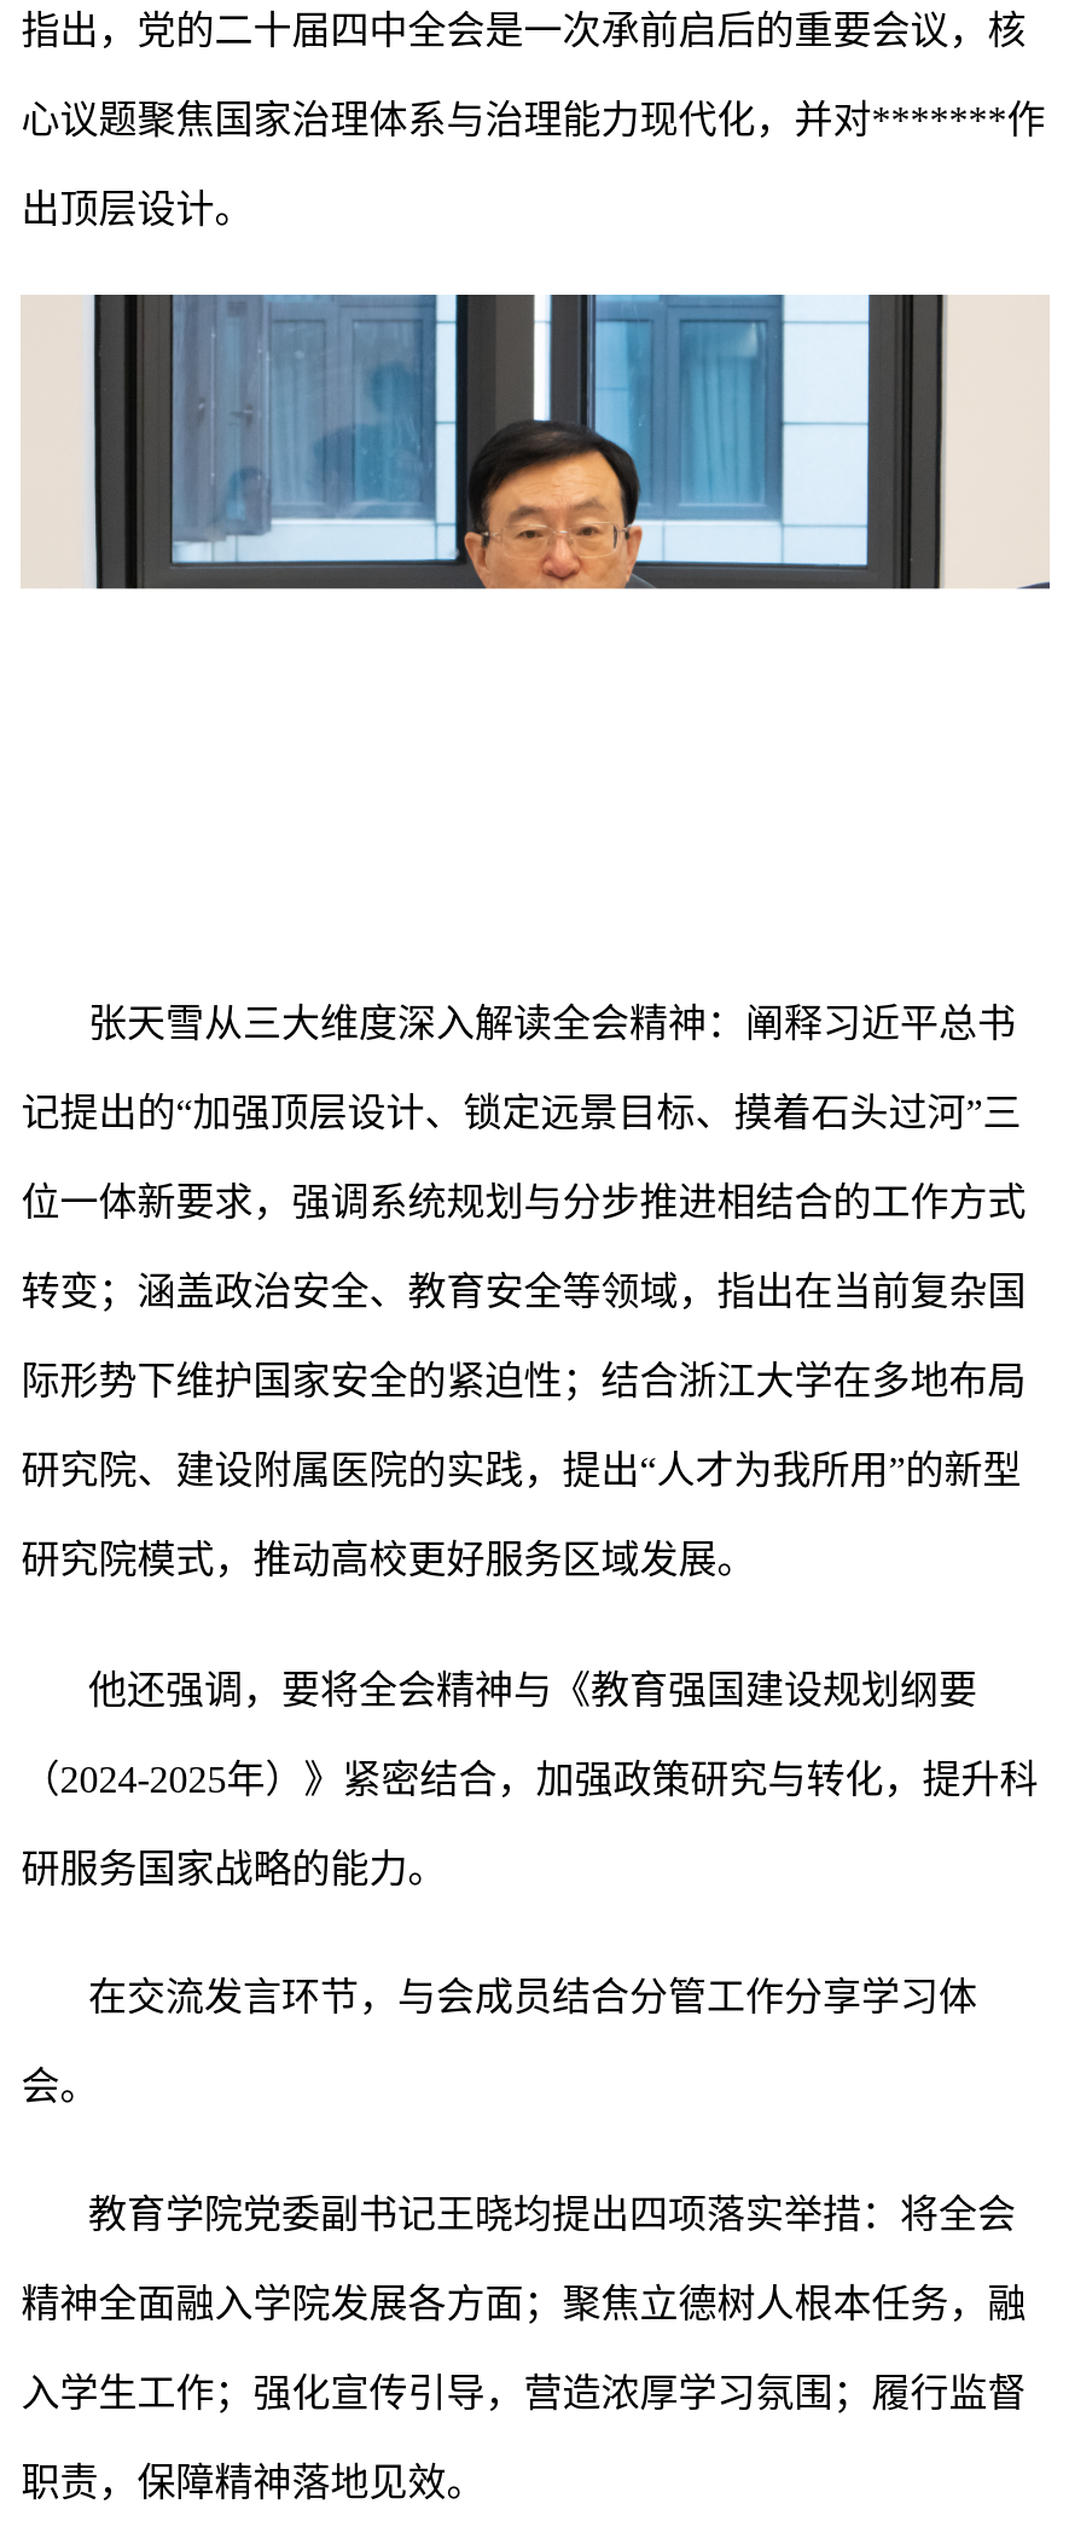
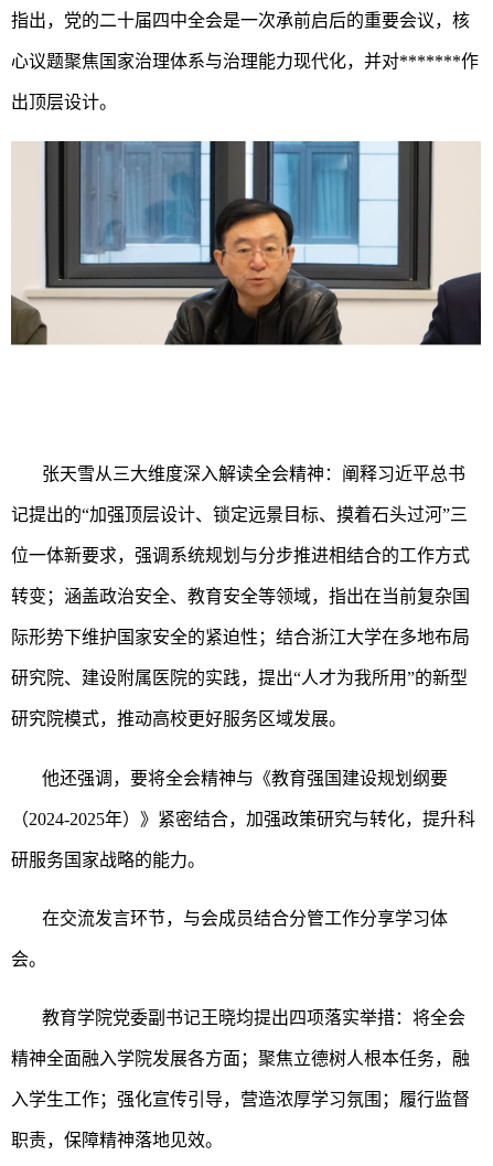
+ [image]
